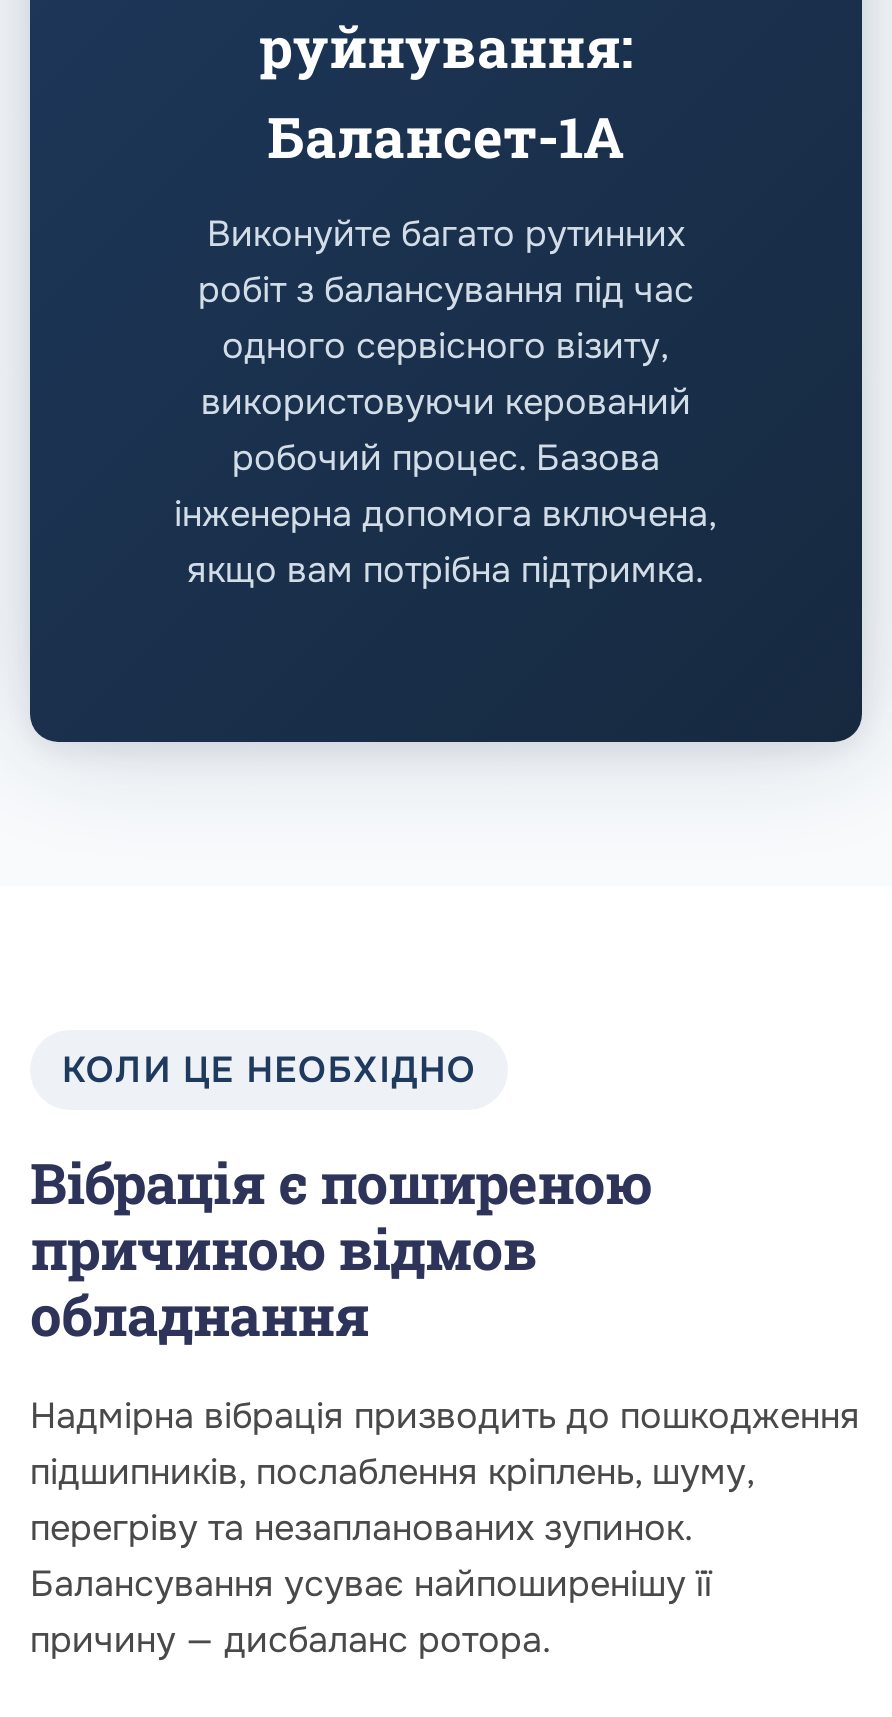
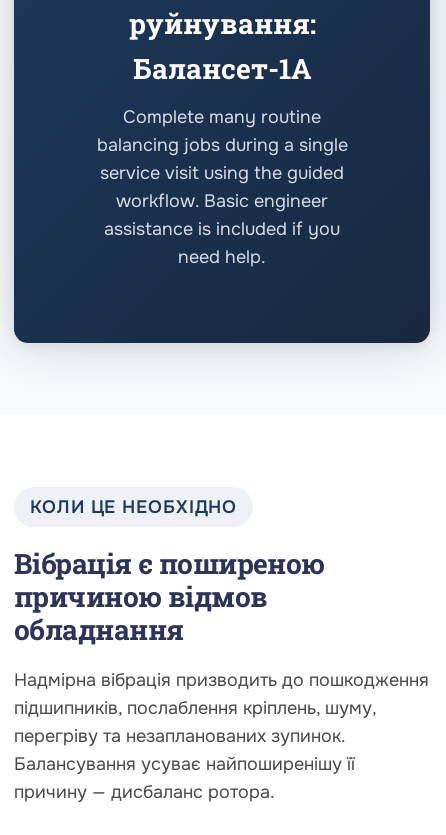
- Виконуйте багато рутинних
- робіт з балансування під час
- одного сервісного візиту,
- використовуючи керований
- робочий процес. Базова
- інженерна допомога включена,
- якщо вам потрібна підтримка.
+ Complete many routine
+ balancing jobs during a single
+ service visit using the guided
+ workflow. Basic engineer
+ assistance is included if you
+ need help.
